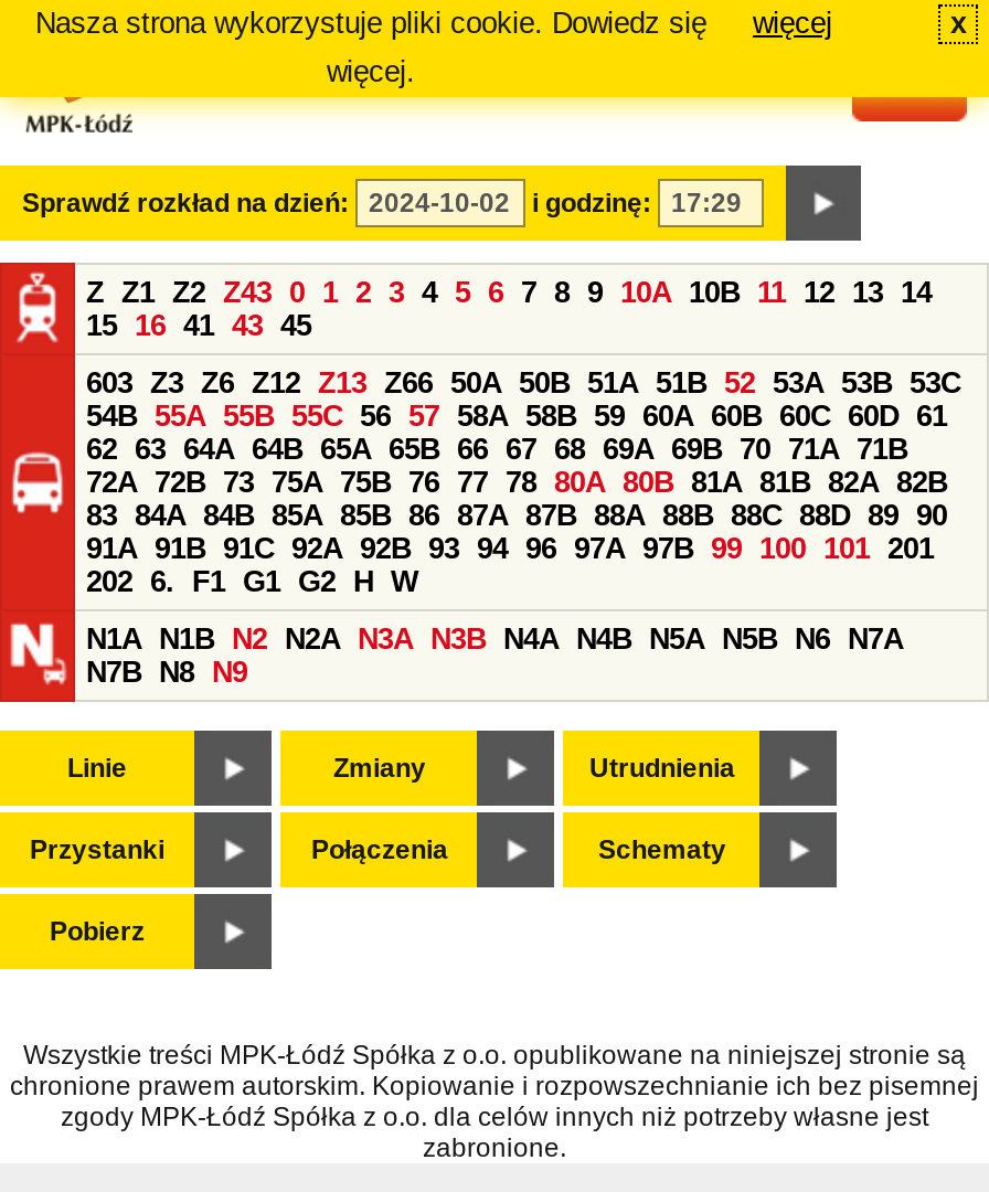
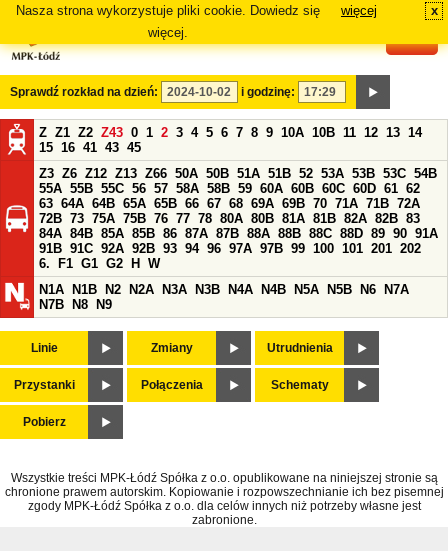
- 603 Z3 Z6 Z12 Z13 Z66 50A 50B 51A 51B 52 53A 53B 53C
- 54B 55A 55B 55C 56 57 58A 58B 59 60A 60B 60C 60D 61
- 62 63 64A 64B 65A 65B 66 67 68 69A 69B 70 71A 71B
- 72A 72B 73 75A 75B 76 77 78 80A 80B 81A 81B 82A 82B
- 83 84A 84B 85A 85B 86 87A 87B 88A 88B 88C 88D 89 90
- 91A 91B 91C 92A 92B 93 94 96 97A 97B 99 100 101 201
- 202 6. F1 G1 G2 H W
+ Z3 Z6 Z12 Z13 Z66 50A 50B 51A 51B 52 53A 53B 53C 54B
+ 55A 55B 55C 56 57 58A 58B 59 60A 60B 60C 60D 61 62
+ 63 64A 64B 65A 65B 66 67 68 69A 69B 70 71A 71B 72A
+ 72B 73 75A 75B 76 77 78 80A 80B 81A 81B 82A 82B 83
+ 84A 84B 85A 85B 86 87A 87B 88A 88B 88C 88D 89 90 91A
+ 91B 91C 92A 92B 93 94 96 97A 97B 99 100 101 201 202
+ 6. F1 G1 G2 H W
